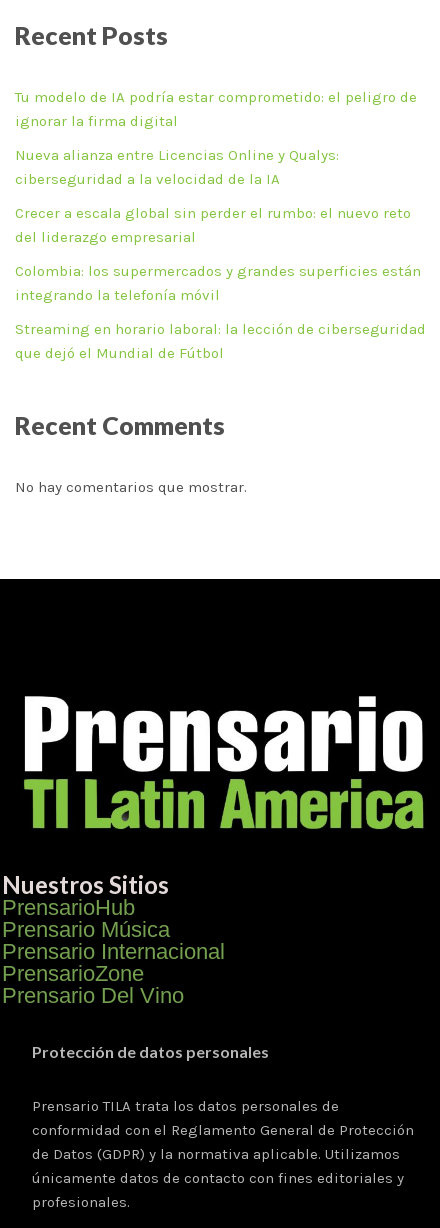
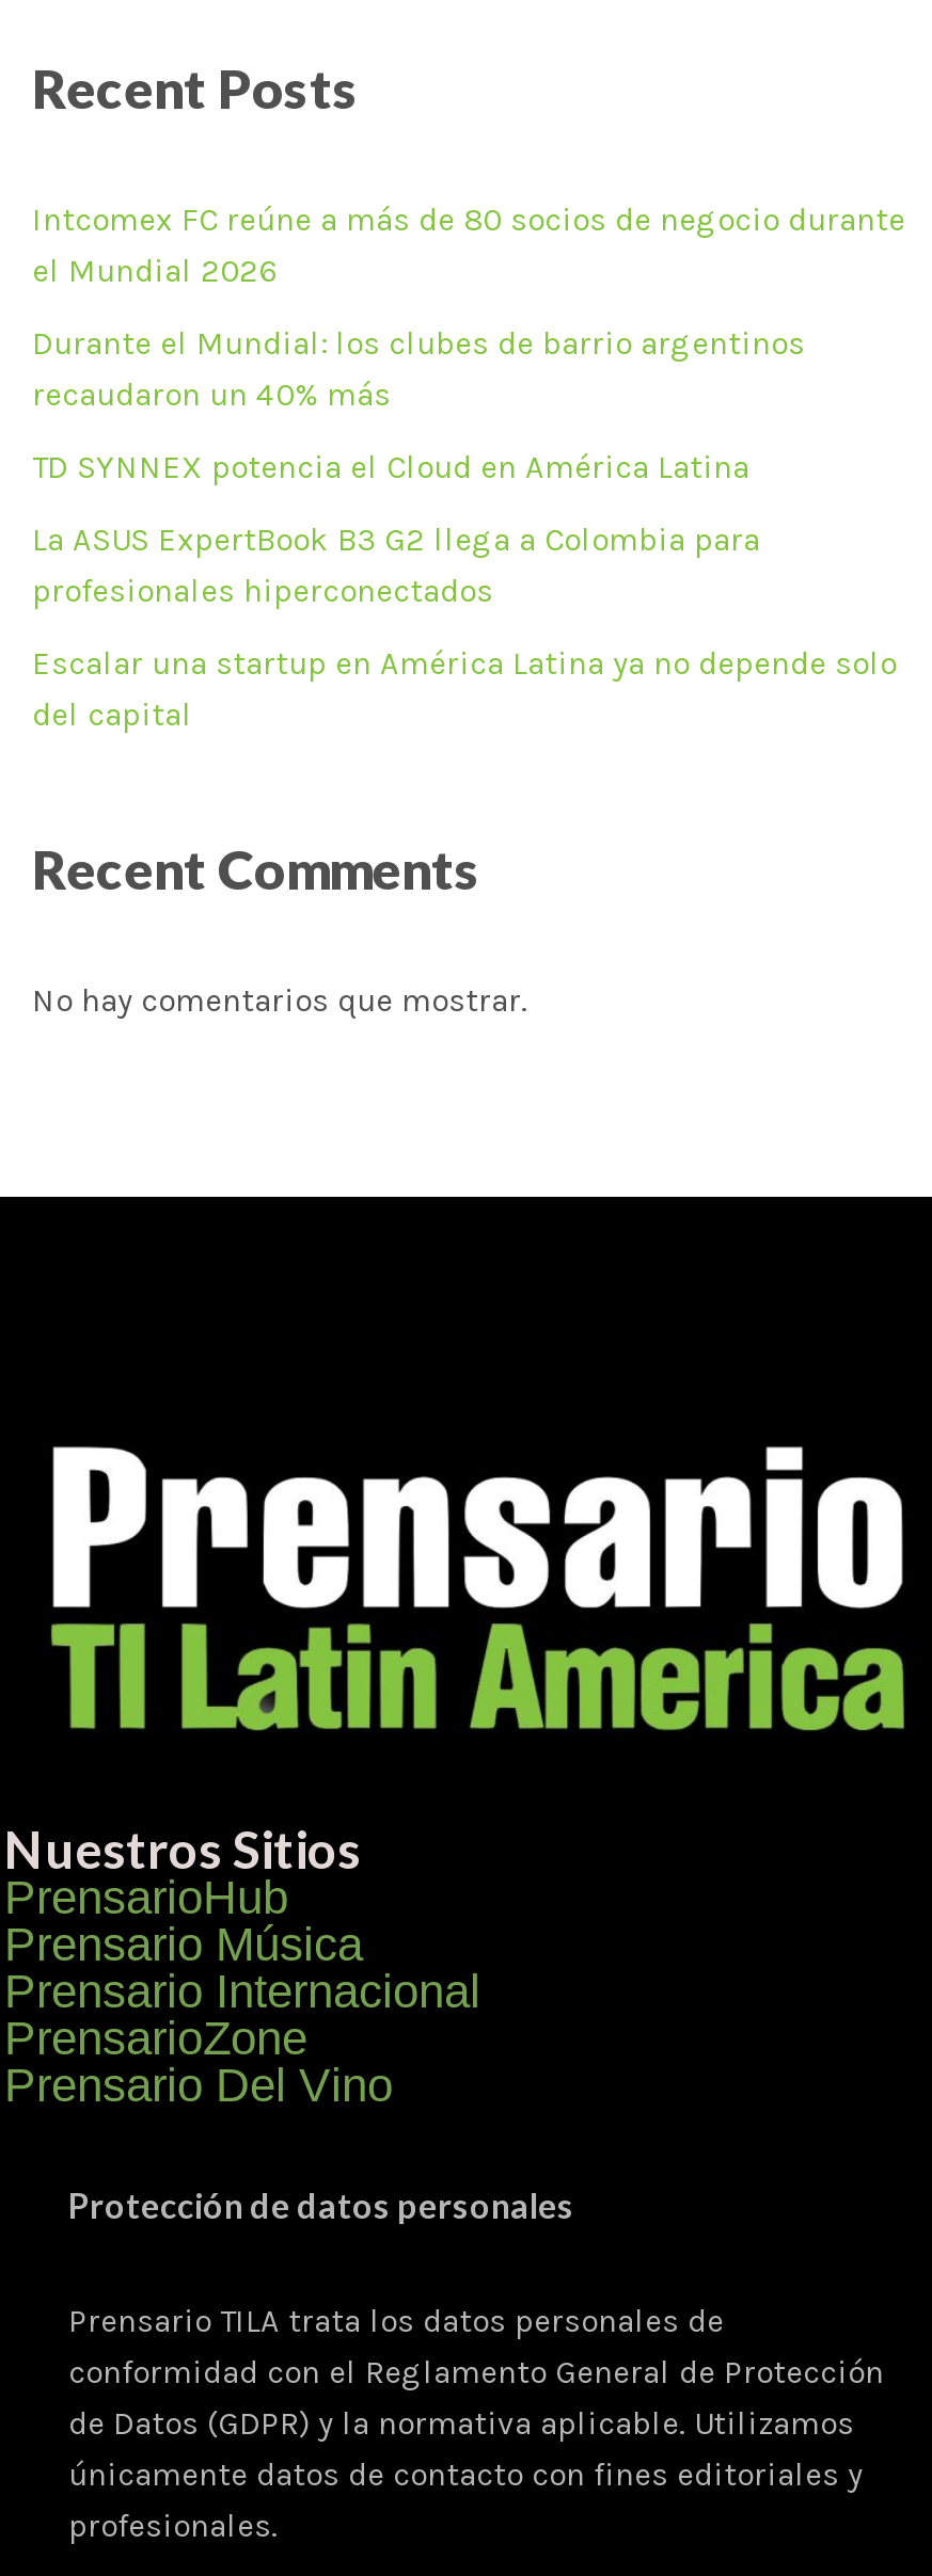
- Tu modelo de IA podría estar comprometido: el peligro de
- ignorar la firma digital
+ Intcomex FC reúne a más de 80 socios de negocio durante
+ el Mundial 2026

- Nueva alianza entre Licencias Online y Qualys:
- ciberseguridad a la velocidad de la IA
+ Durante el Mundial: los clubes de barrio argentinos
+ recaudaron un 40% más

- Crecer a escala global sin perder el rumbo: el nuevo reto
- del liderazgo empresarial
+ TD SYNNEX potencia el Cloud en América Latina

- Colombia: los supermercados y grandes superficies están
- integrando la telefonía móvil
+ La ASUS ExpertBook B3 G2 llega a Colombia para
+ profesionales hiperconectados

- Streaming en horario laboral: la lección de ciberseguridad
- que dejó el Mundial de Fútbol
+ Escalar una startup en América Latina ya no depende solo
+ del capital
